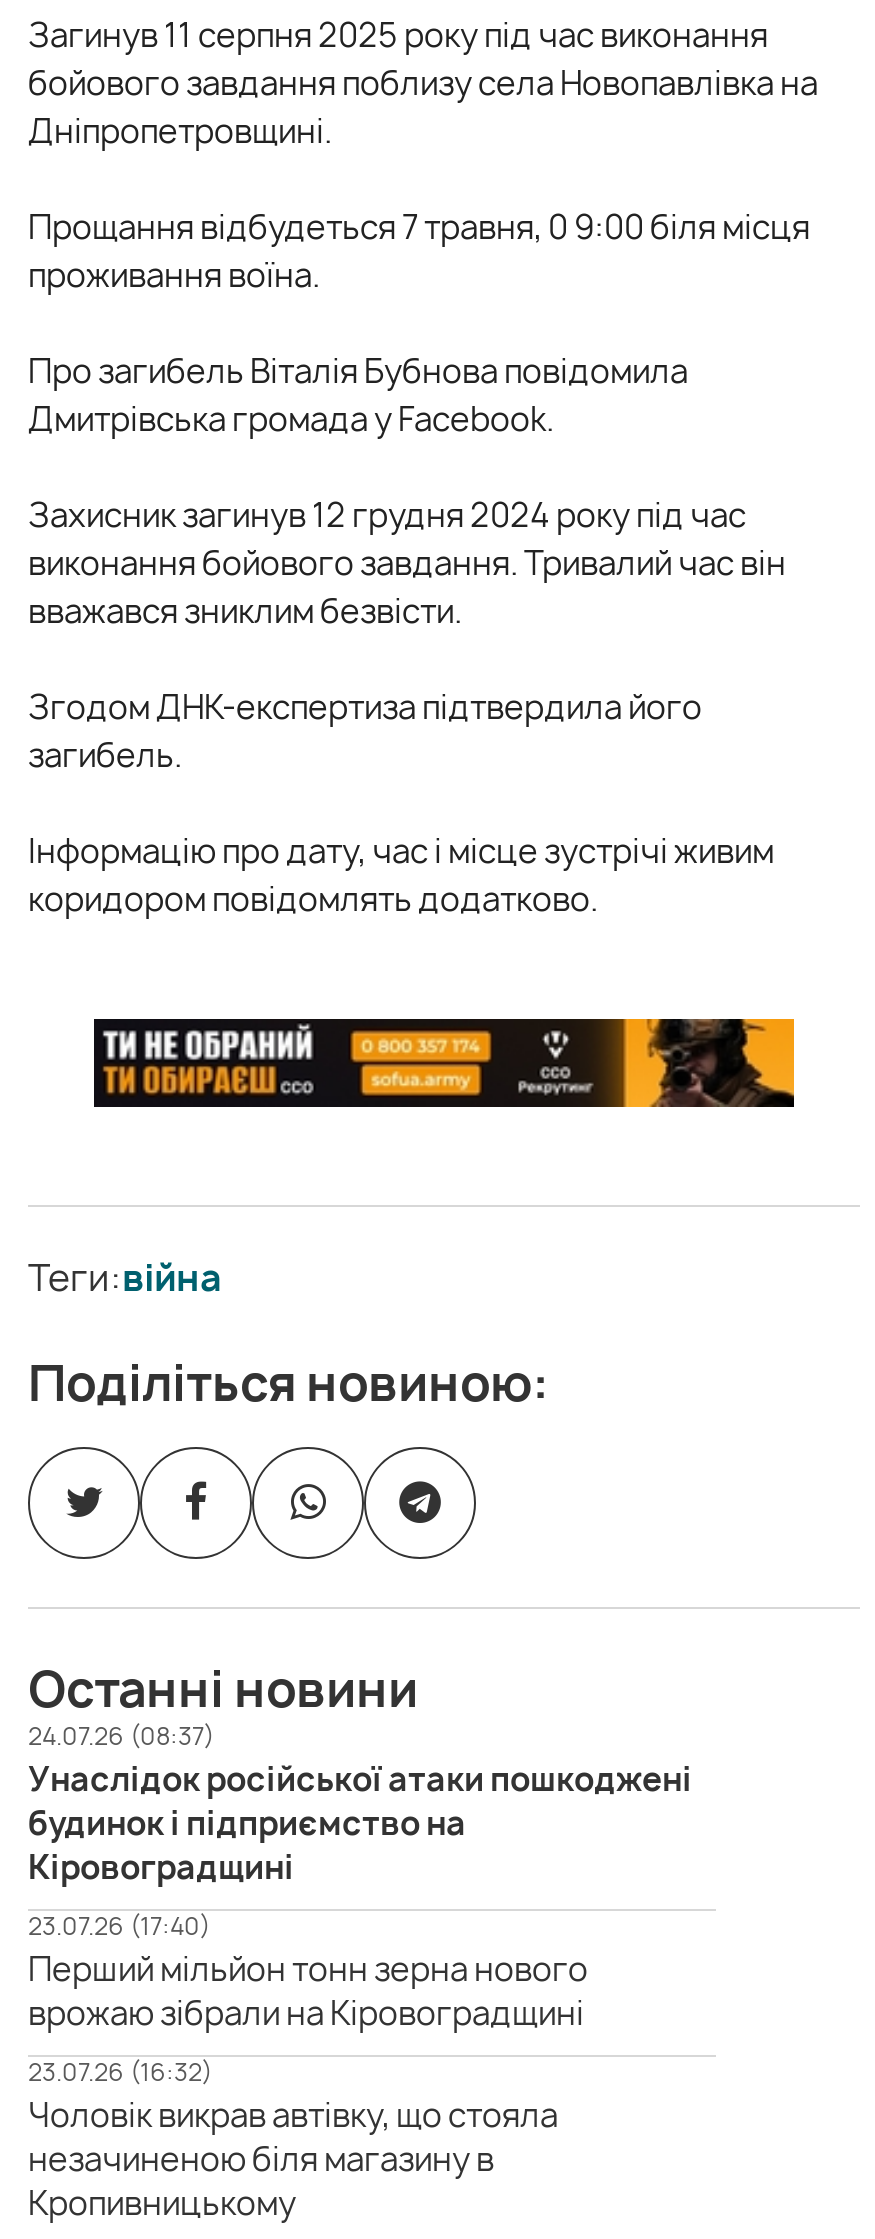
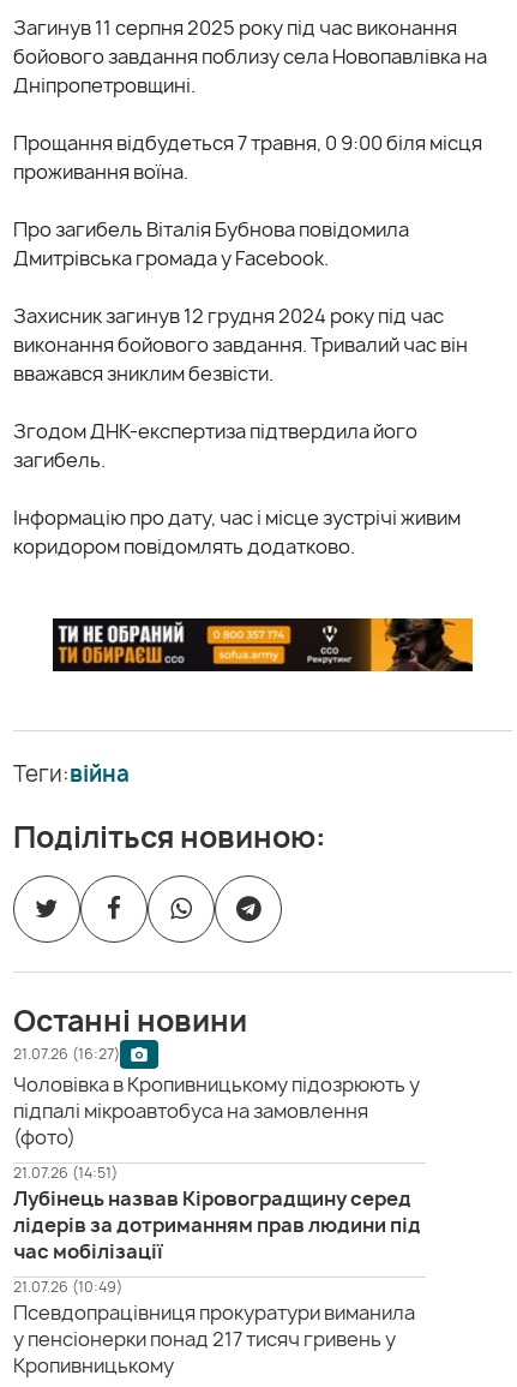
- 24.07.26 (08:37)
- Унаслідок російської атаки пошкоджені
- будинок і підприємство на
- Кіровоградщині
+ 21.07.26 (16:27)
+ Чоловівка в Кропивницькому підозрюють у
+ підпалі мікроавтобуса на замовлення
+ (фото)

- 23.07.26 (17:40)
- Перший мільйон тонн зерна нового
- врожаю зібрали на Кіровоградщині
+ 21.07.26 (14:51)
+ Лубінець назвав Кіровоградщину серед
+ лідерів за дотриманням прав людини під
+ час мобілізації

- 23.07.26 (16:32)
- Чоловік викрав автівку, що стояла
- незачиненою біля магазину в
+ 21.07.26 (10:49)
+ Псевдопрацівниця прокуратури виманила
+ у пенсіонерки понад 217 тисяч гривень у
